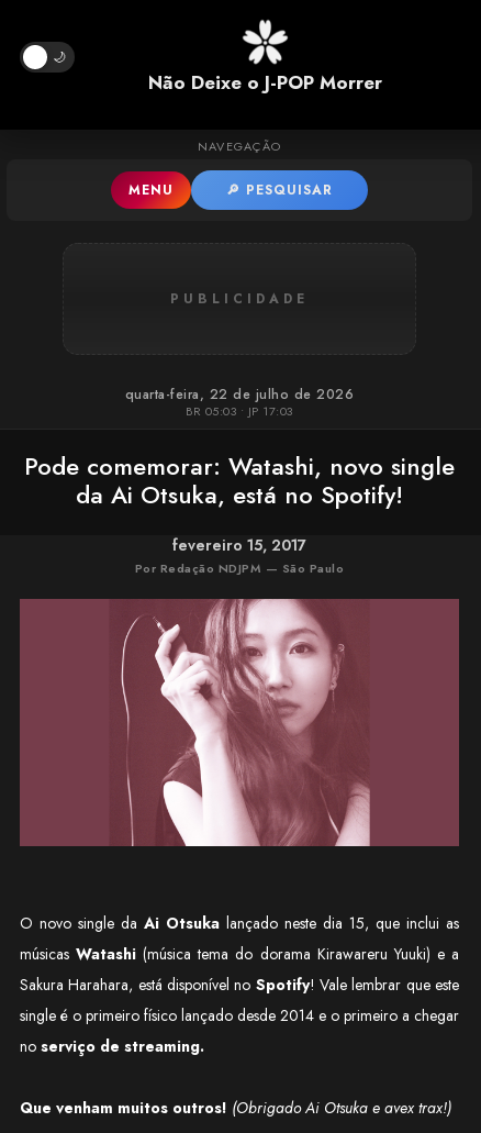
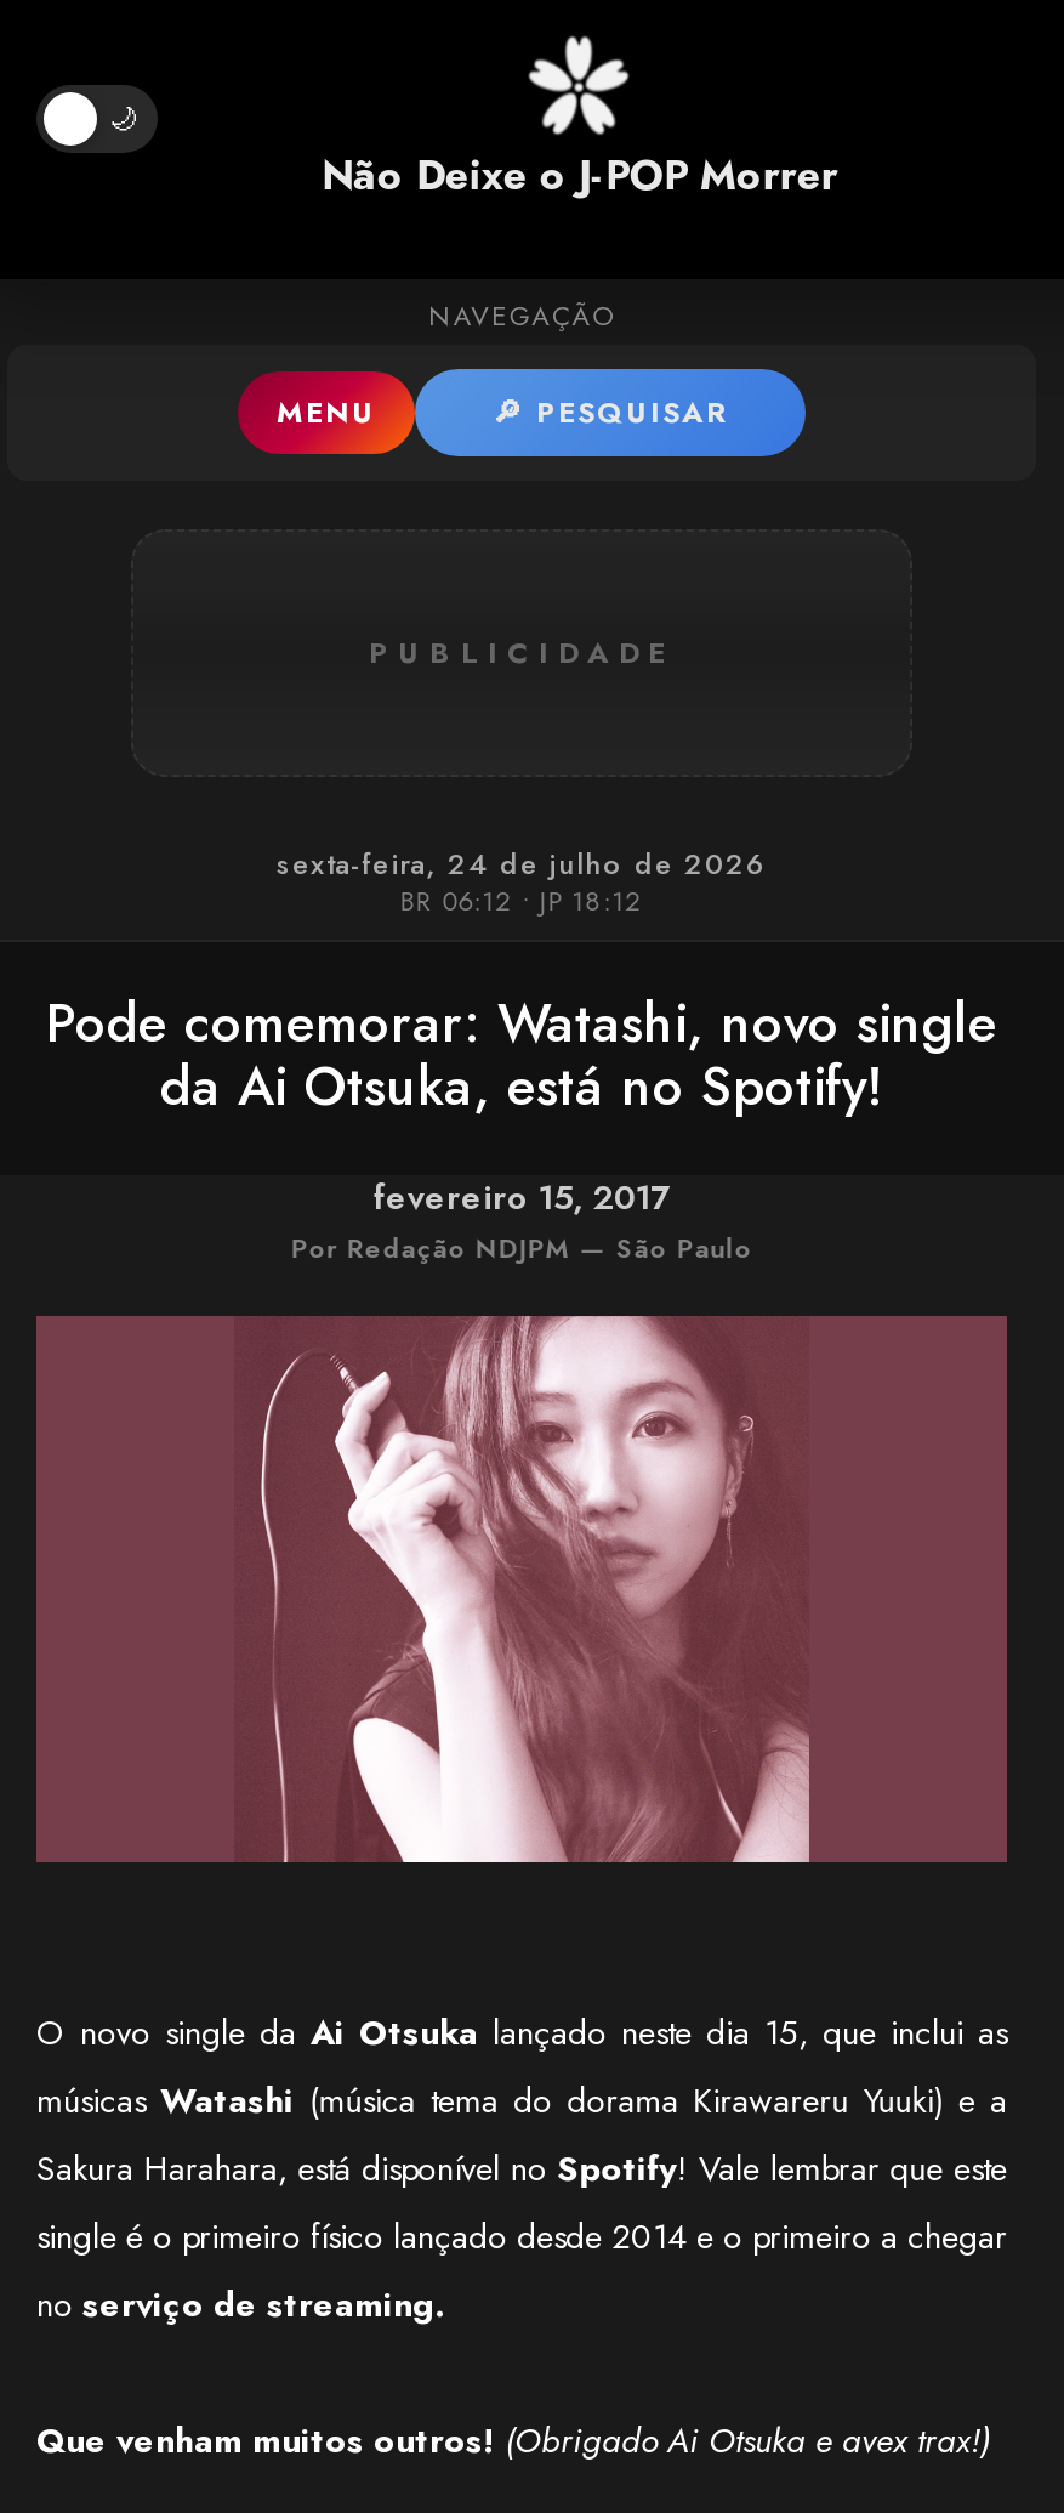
- quarta-feira, 22 de julho de 2026
+ sexta-feira, 24 de julho de 2026

- BR 05:03 • JP 17:03
+ BR 06:12 • JP 18:12
